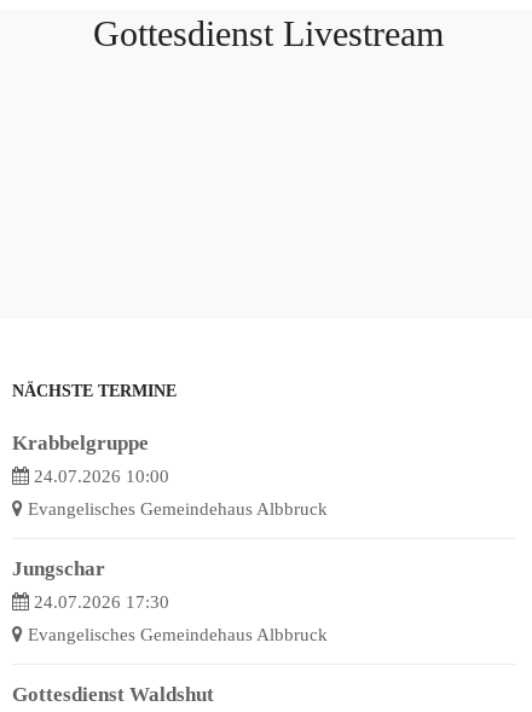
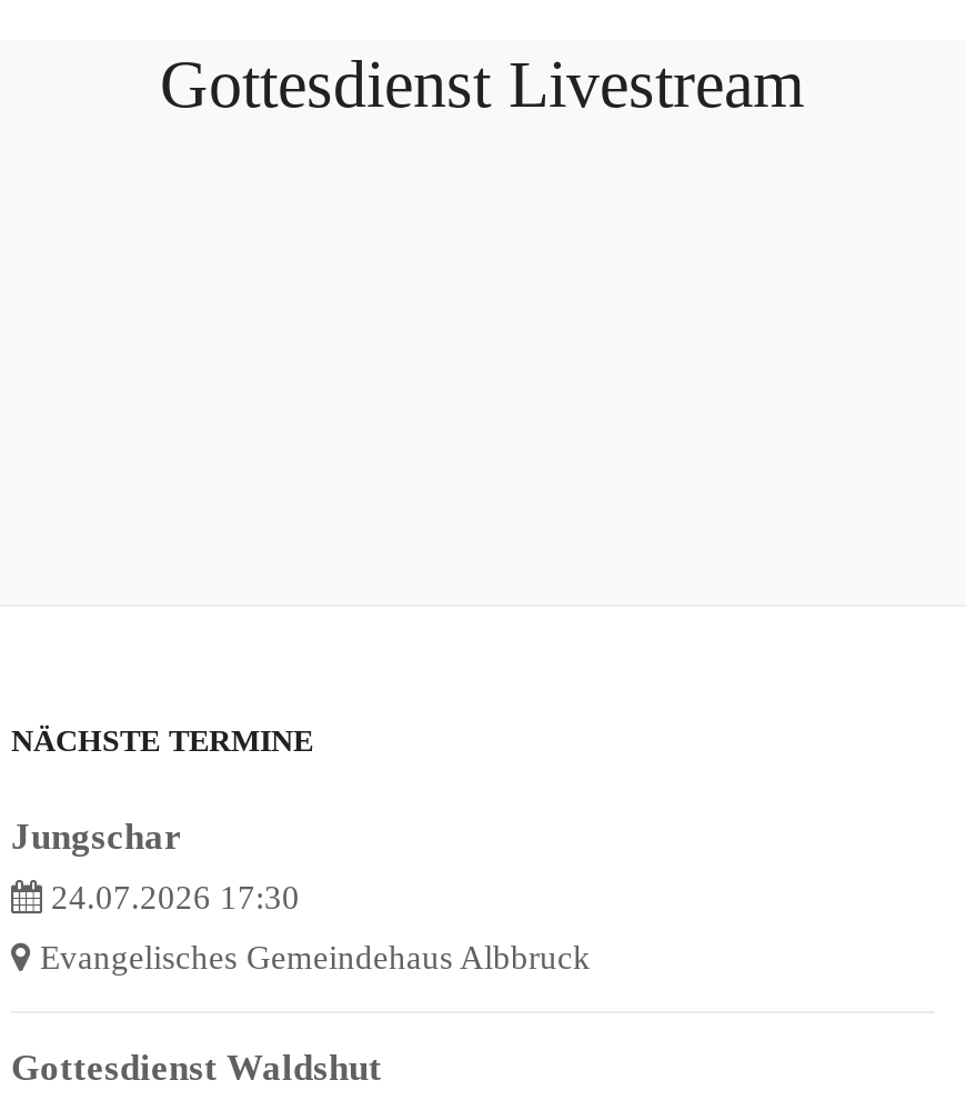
- Krabbelgruppe
- 24.07.2026 10:00
- Evangelisches Gemeindehaus Albbruck
